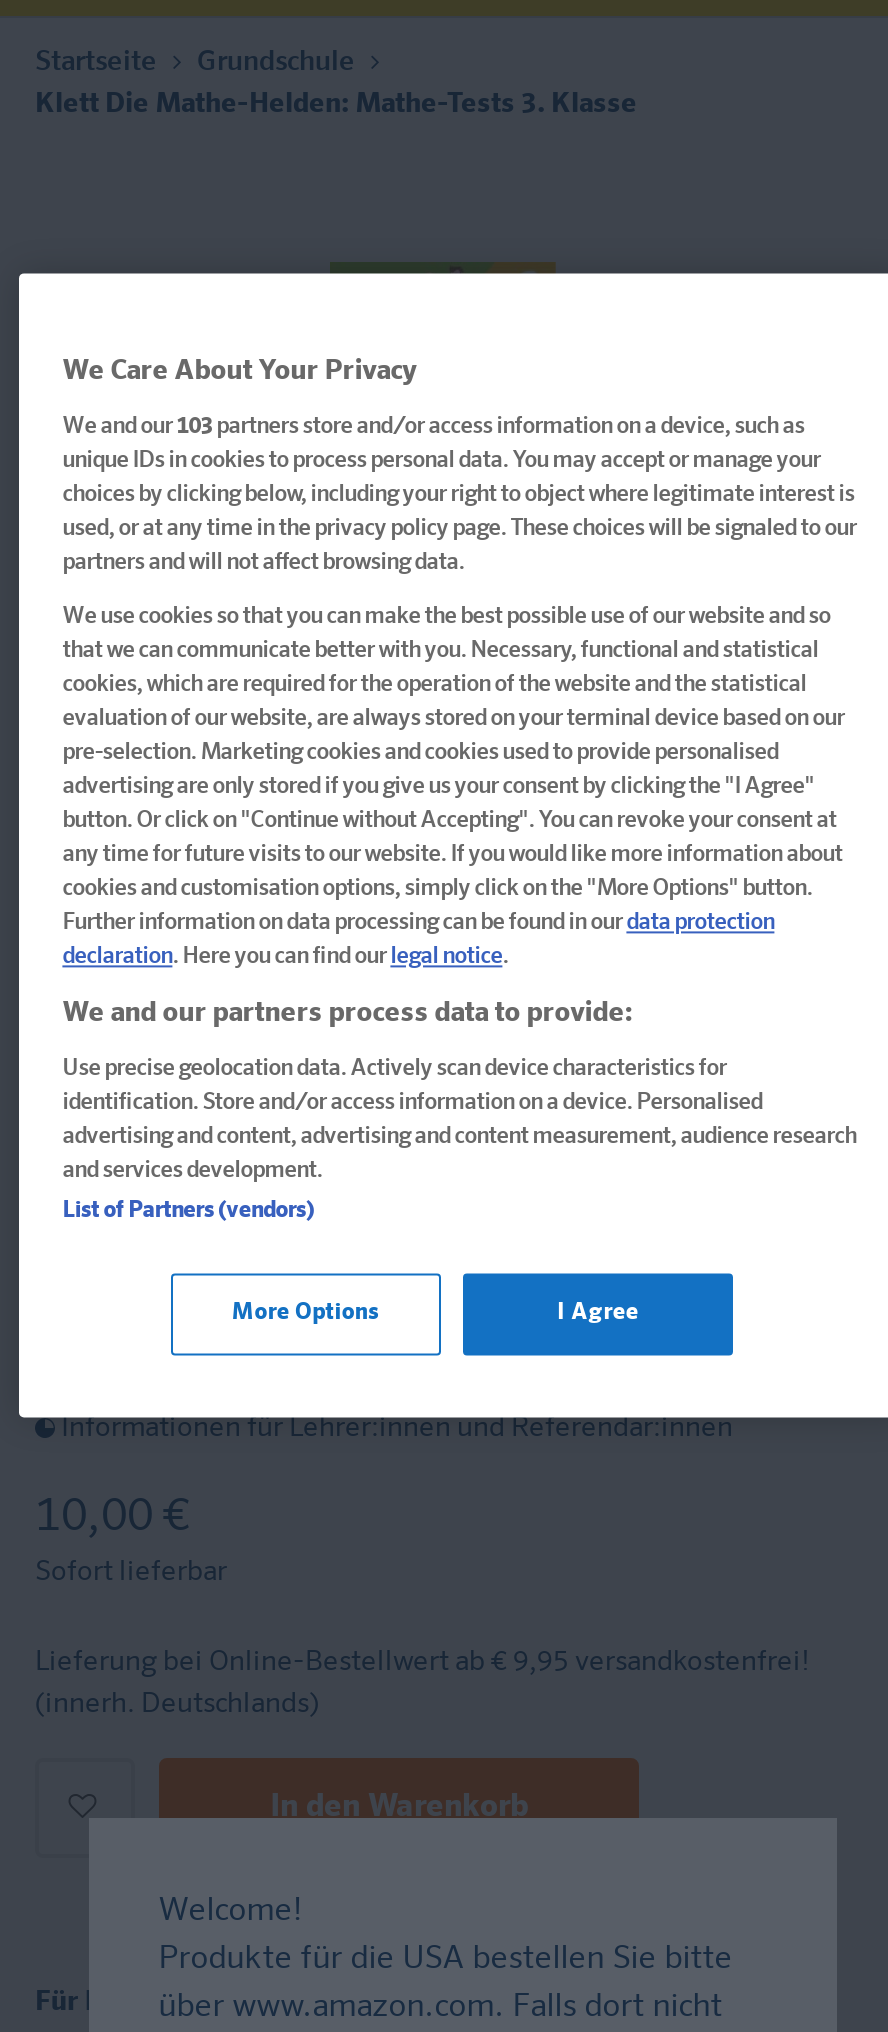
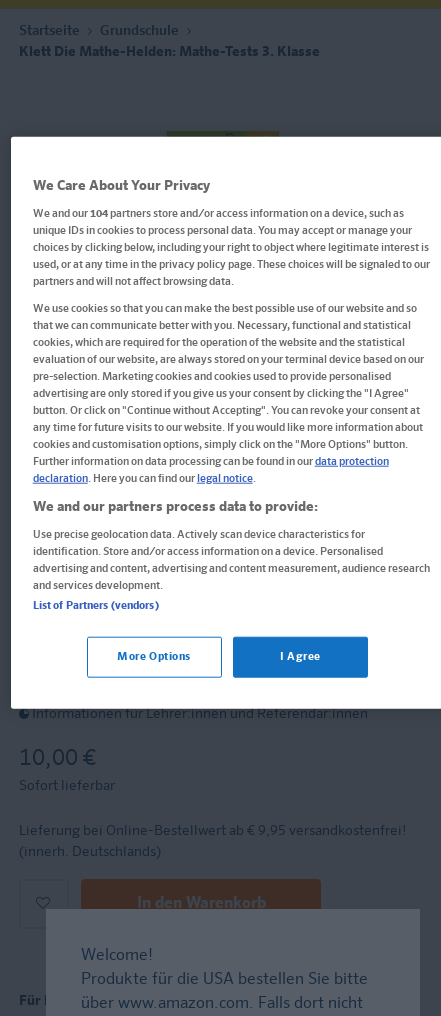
- We and our 103 partners store and/or access information on a device, such as
+ We and our 104 partners store and/or access information on a device, such as
